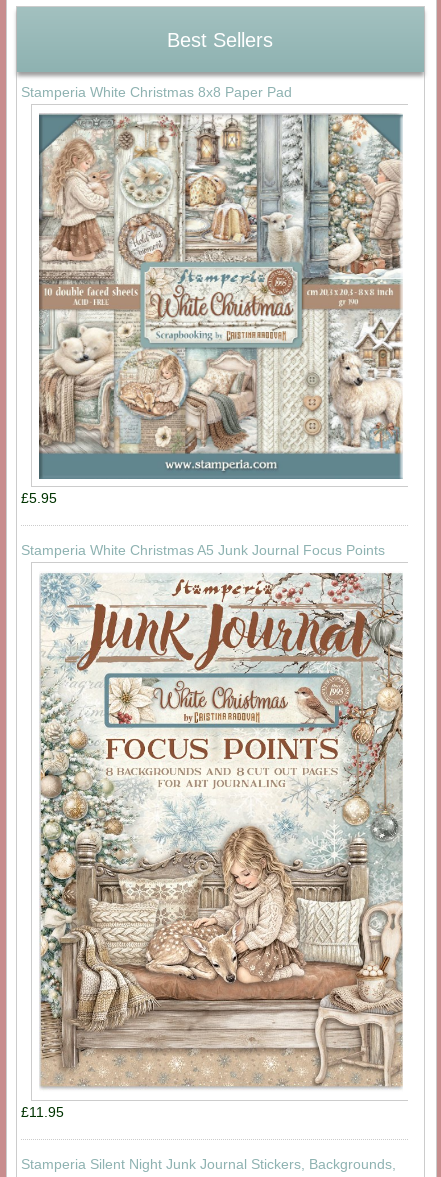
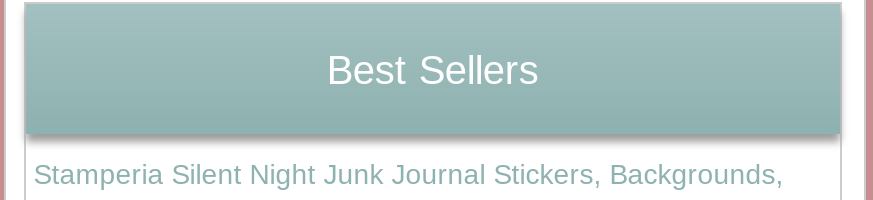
- Stamperia White Christmas 8x8 Paper Pad

- [image]
- £5.95
- Stamperia White Christmas A5 Junk Journal Focus Points

- [image]
- £11.95
